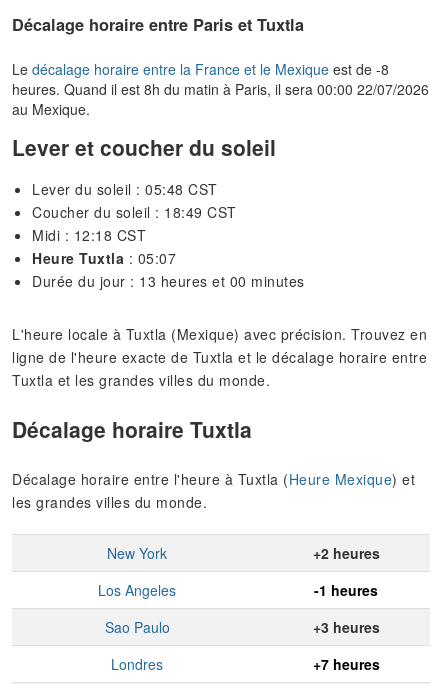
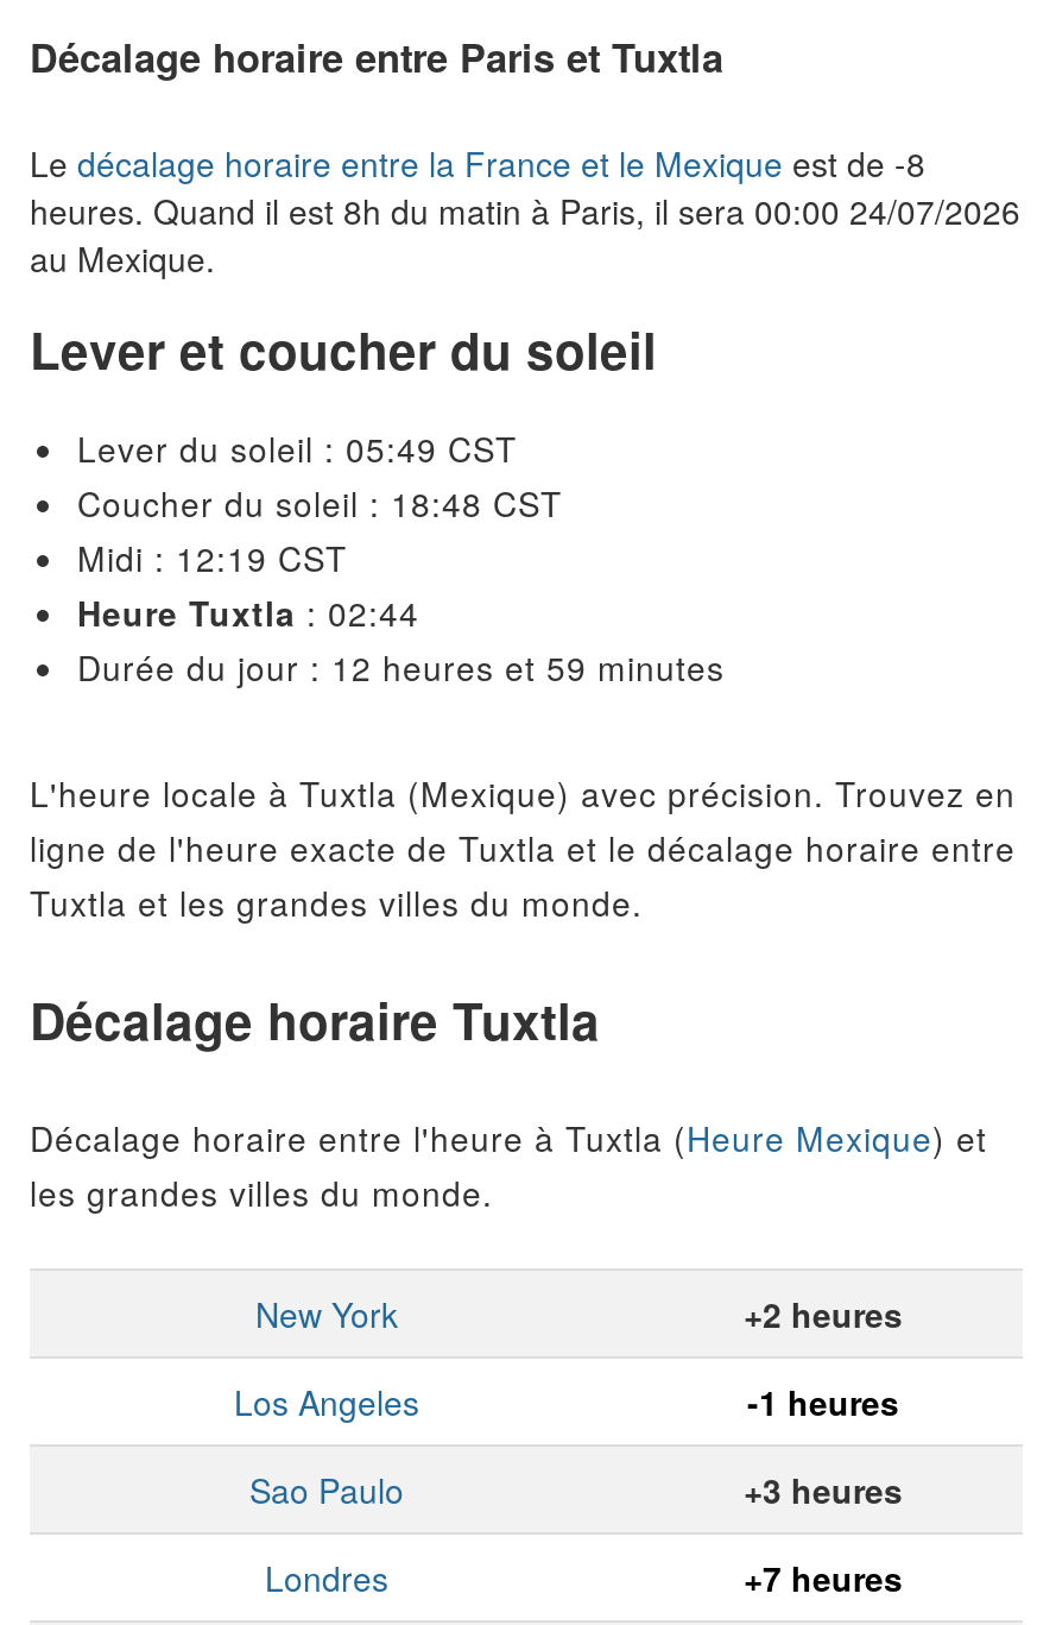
- heures. Quand il est 8h du matin à Paris, il sera 00:00 22/07/2026
+ heures. Quand il est 8h du matin à Paris, il sera 00:00 24/07/2026

- Lever du soleil : 05:48 CST
+ Lever du soleil : 05:49 CST

- Coucher du soleil : 18:49 CST
+ Coucher du soleil : 18:48 CST

- Midi : 12:18 CST
+ Midi : 12:19 CST

- Heure Tuxtla: 05:07
+ Heure Tuxtla: 02:44

- Durée du jour : 13 heures et 00 minutes
+ Durée du jour : 12 heures et 59 minutes
